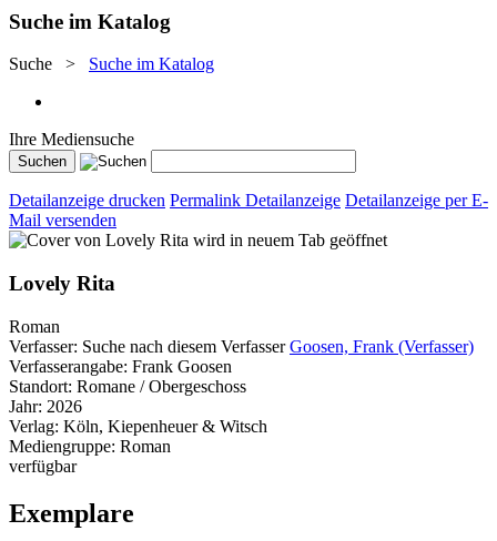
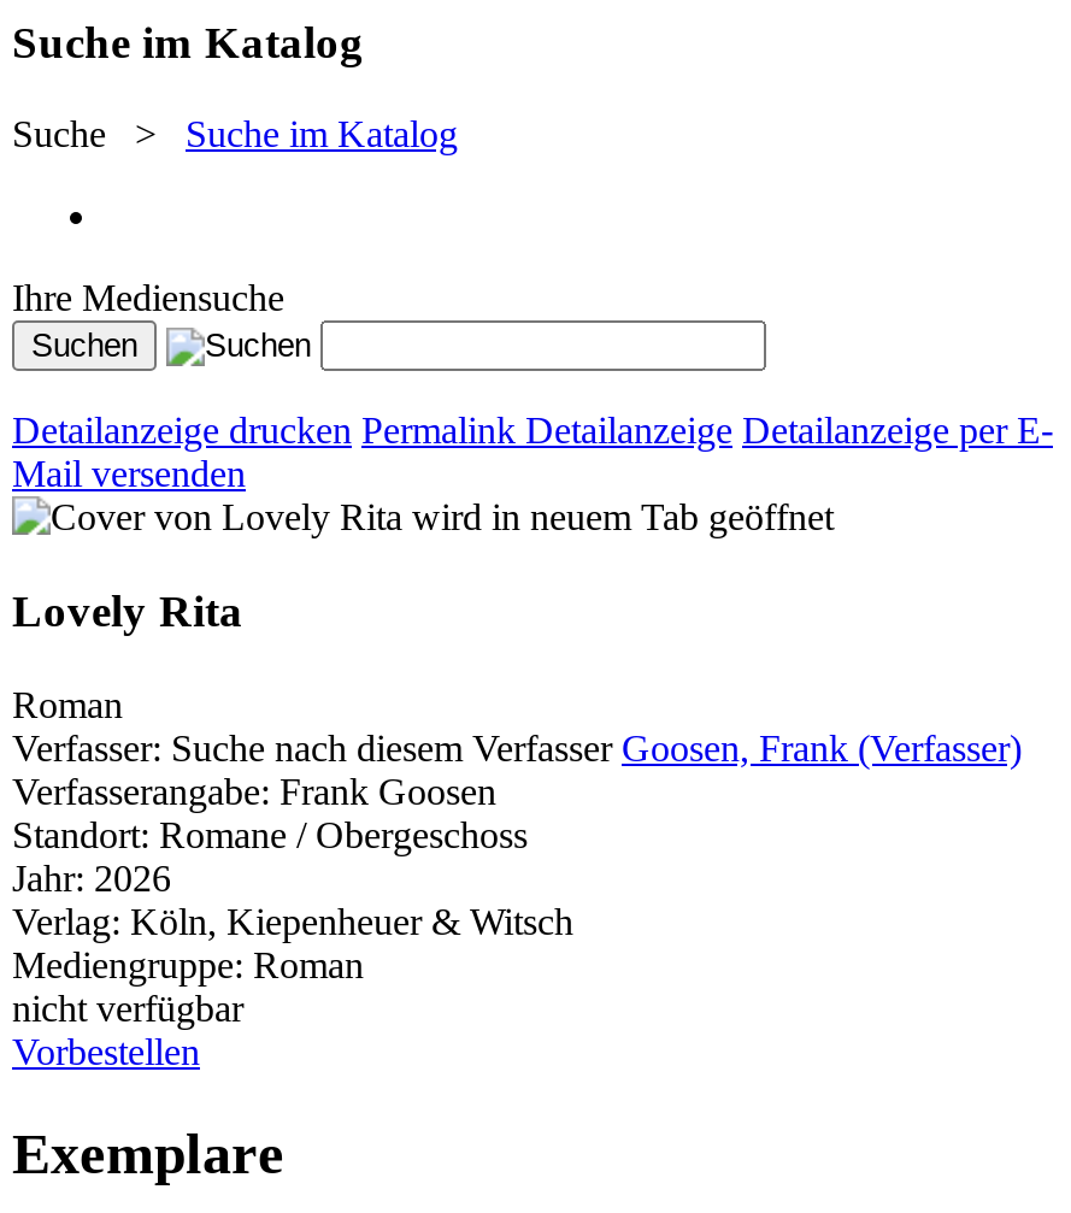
- verfügbar
+ nicht verfügbar
+ Vorbestellen
